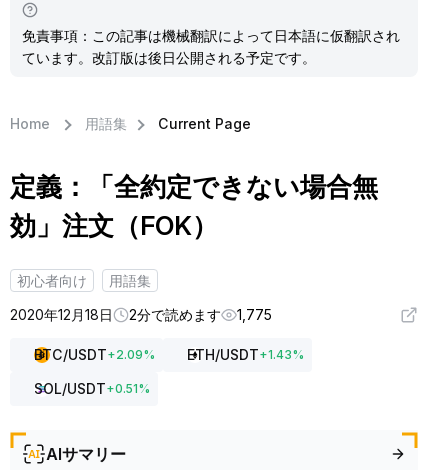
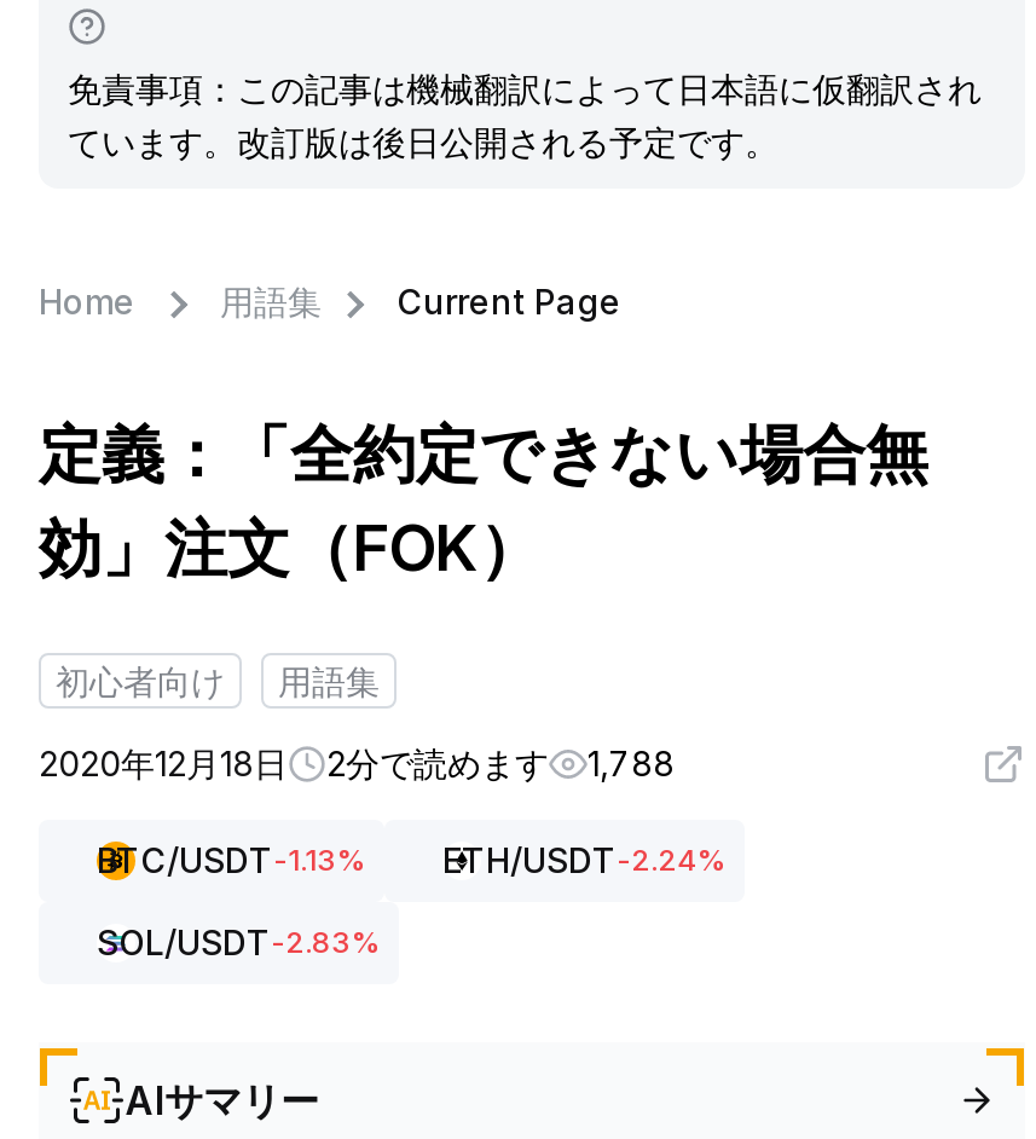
- 2020年12月18日 2分で読めます 1,775
+ 2020年12月18日 2分で読めます 1,788

- BTC/USDT + 2.09%
- ETH/USDT + 1.43%
+ BTC/USDT-1.13%
+ ETH/USDT-2.24%

- SOL/USDT + 0.51%
+ SOL/USDT-2.83%
